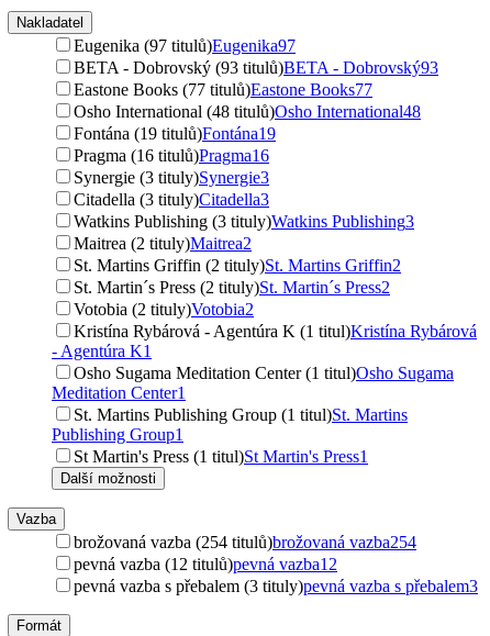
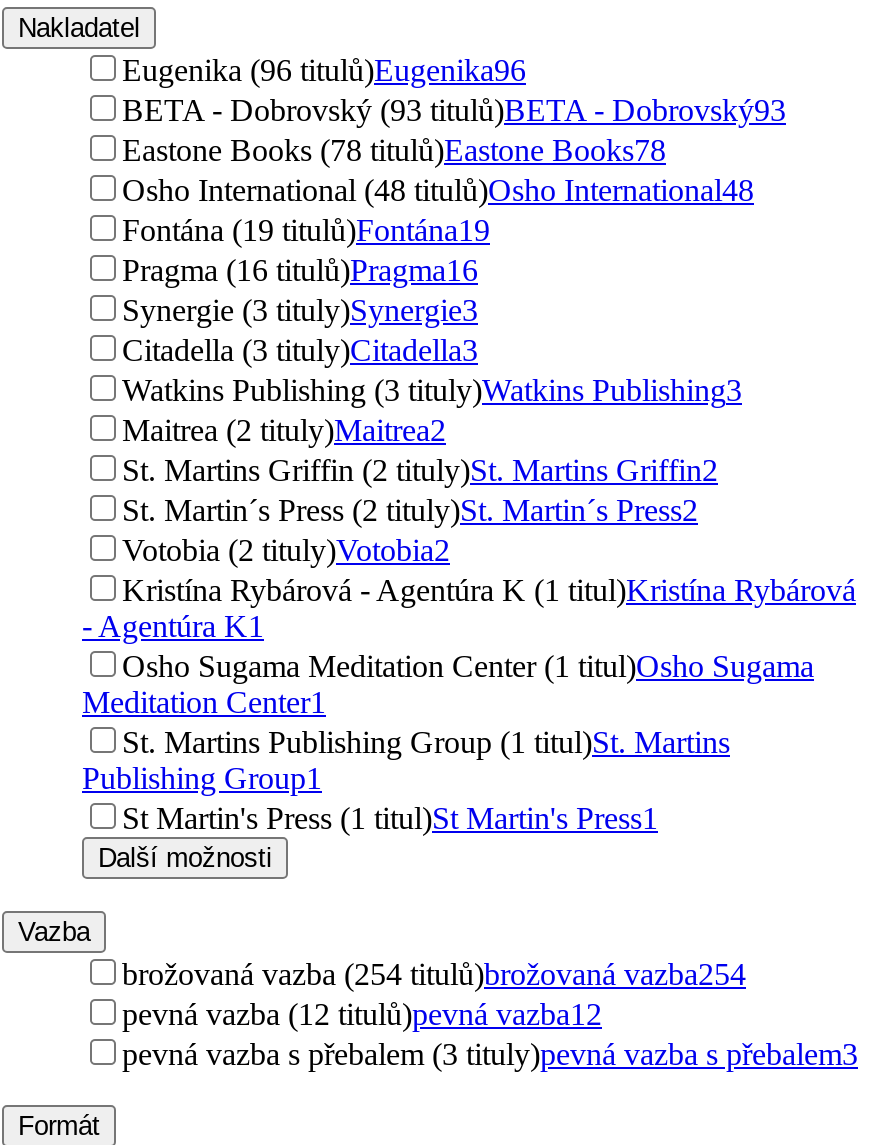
- Eugenika (97 titulů)Eugenika97
+ Eugenika (96 titulů)Eugenika96

- Eastone Books (77 titulů)Eastone Books77
+ Eastone Books (78 titulů)Eastone Books78
